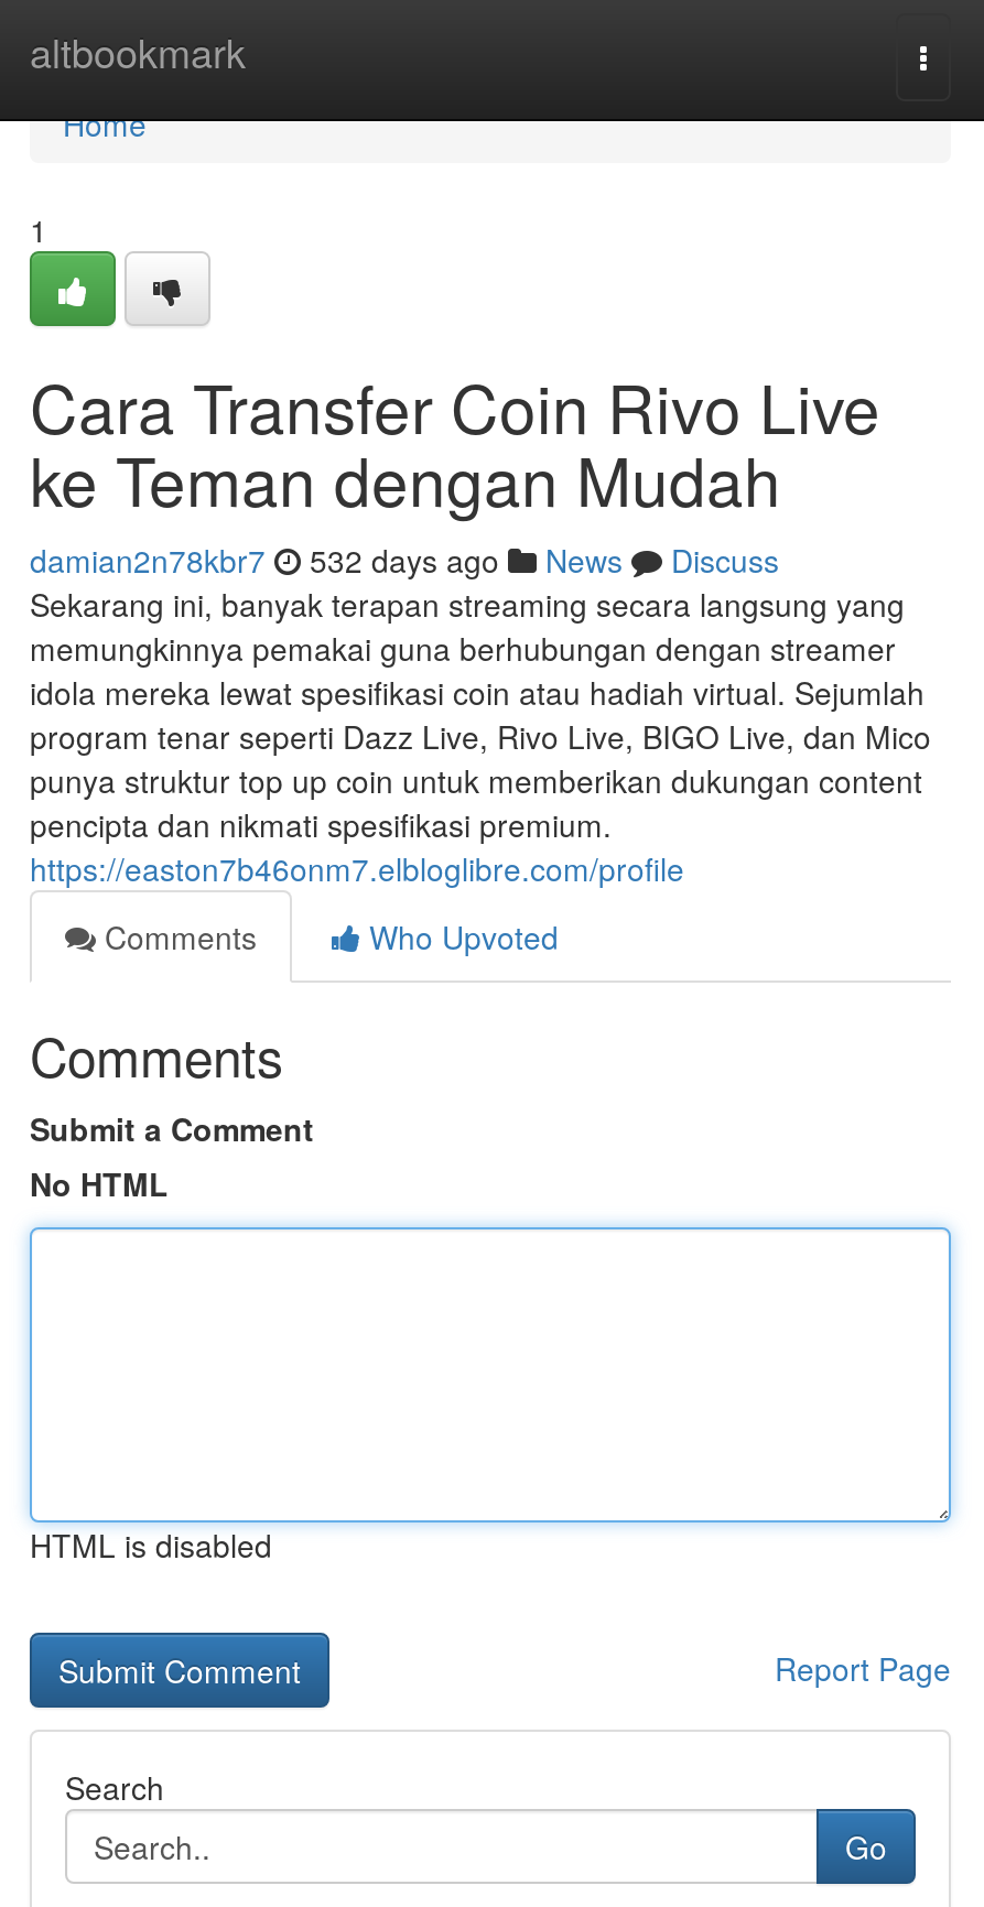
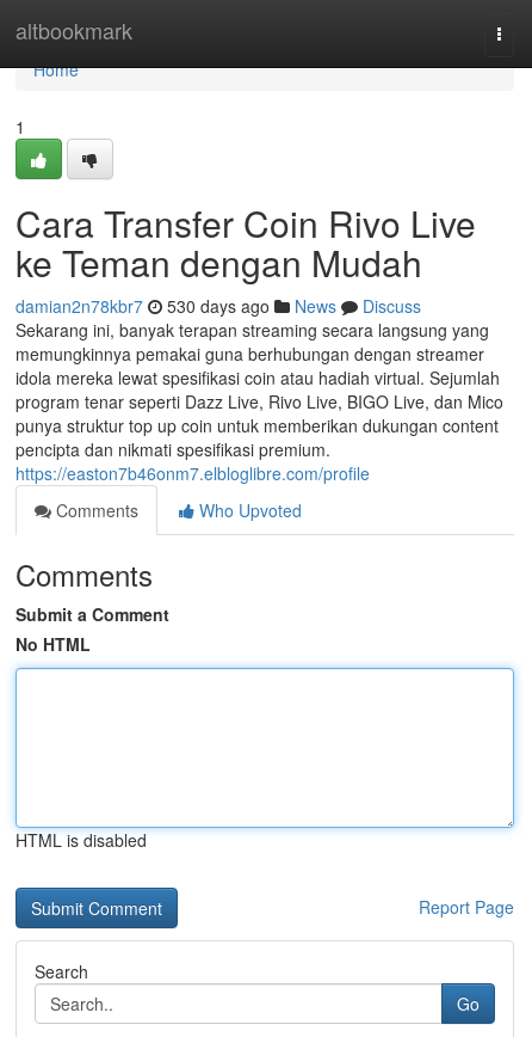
- damian2n78kbr7 532 days ago News Discuss
+ damian2n78kbr7 530 days ago News Discuss
